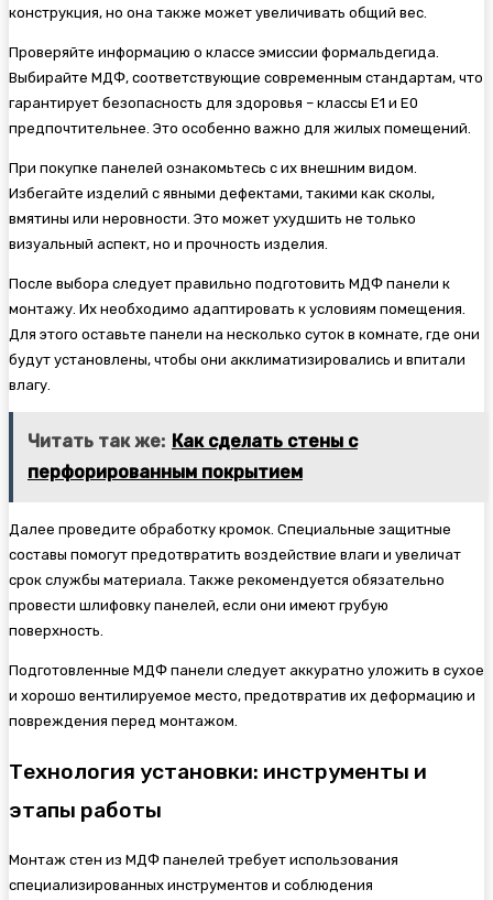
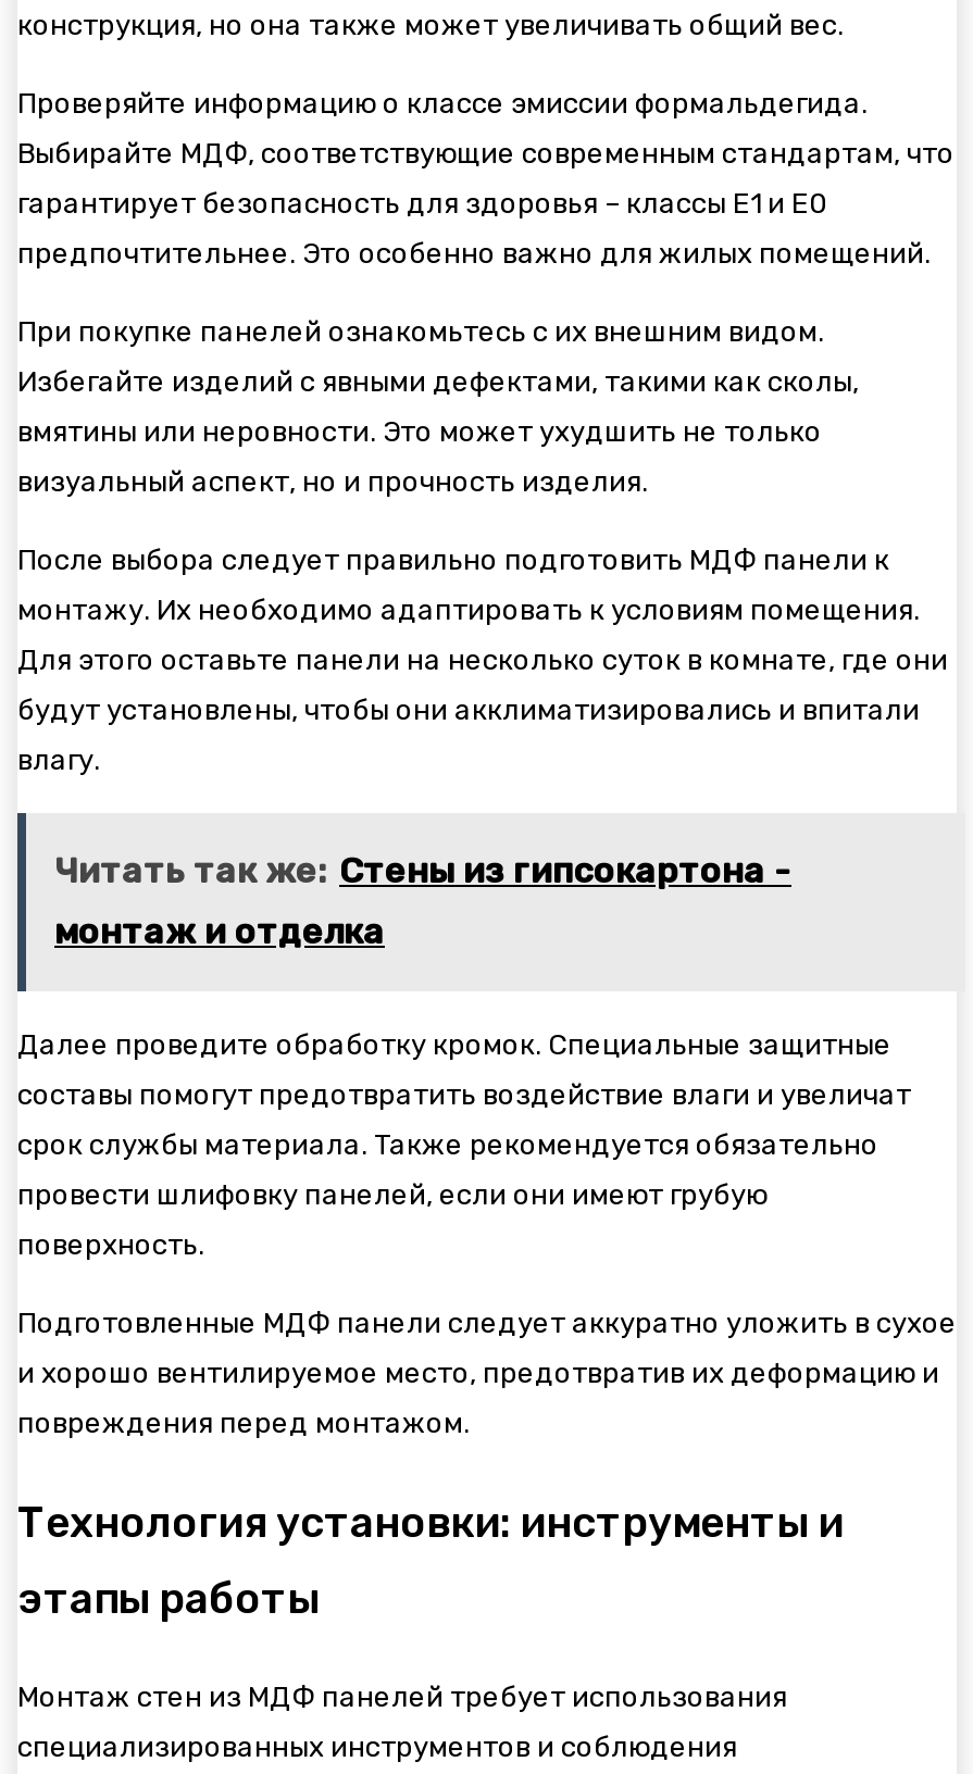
- Читать так же: Как сделать стены с
+ Читать так же: Стены из гипсокартона -

- перфорированным покрытием
+ монтаж и отделка
